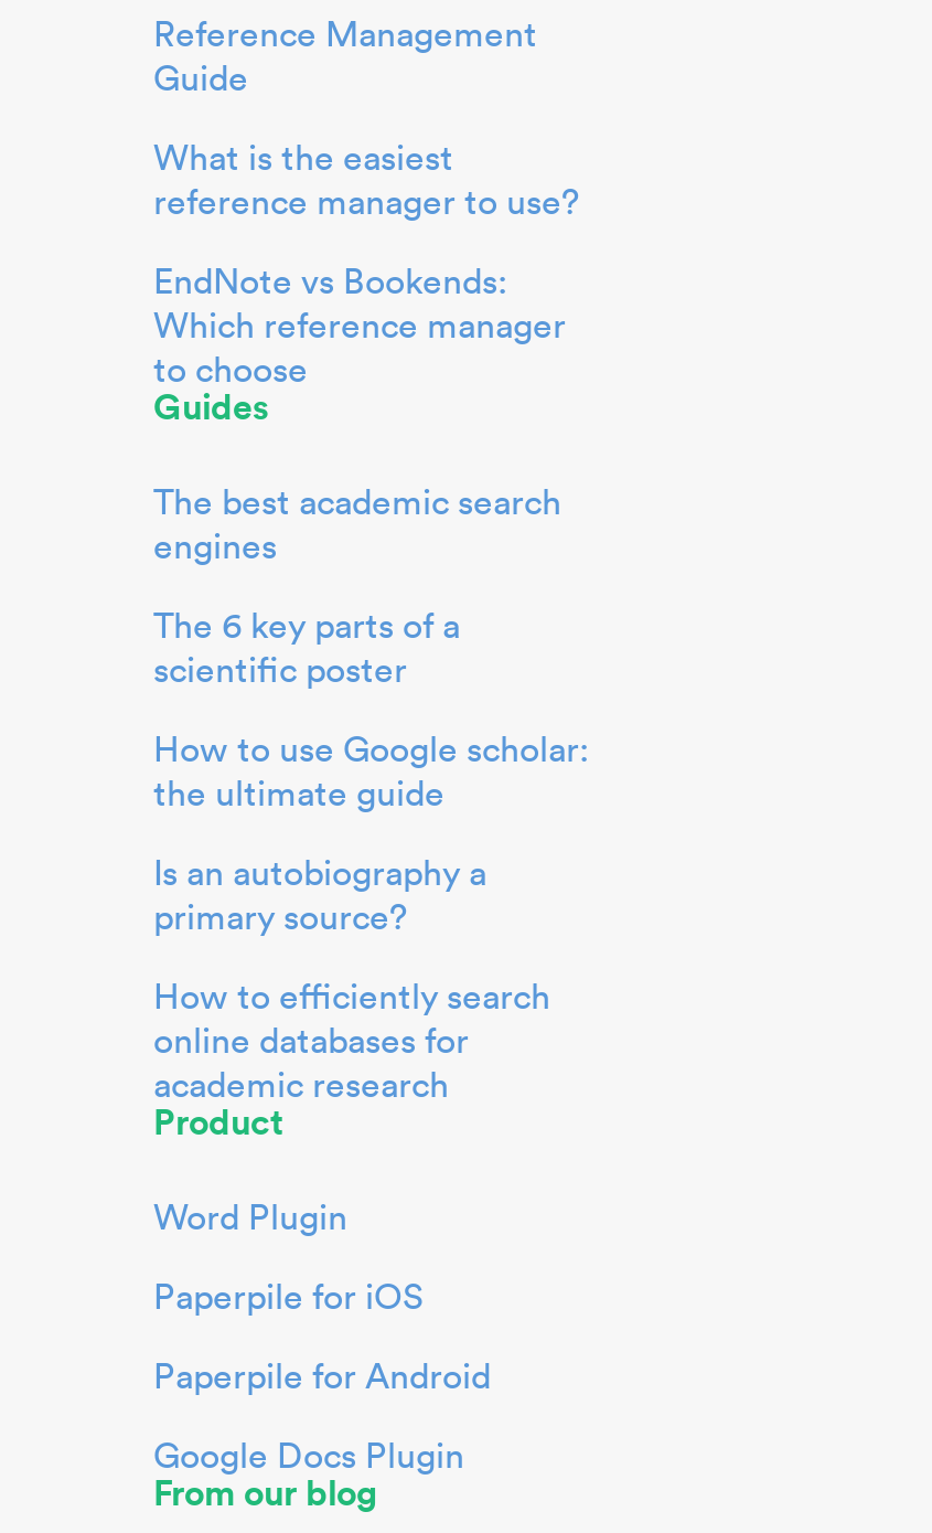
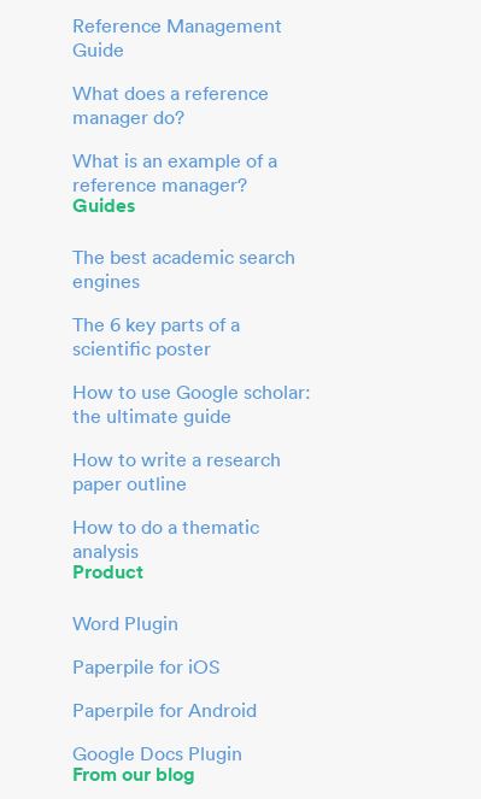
- What is the easiest
- reference manager to use?
+ What does a reference
+ manager do?

- EndNote vs Bookends:
- Which reference manager
- to choose
+ What is an example of a
+ reference manager?

- Is an autobiography a
- primary source?
+ How to write a research
+ paper outline

- How to efficiently search
- online databases for
- academic research
+ How to do a thematic
+ analysis
